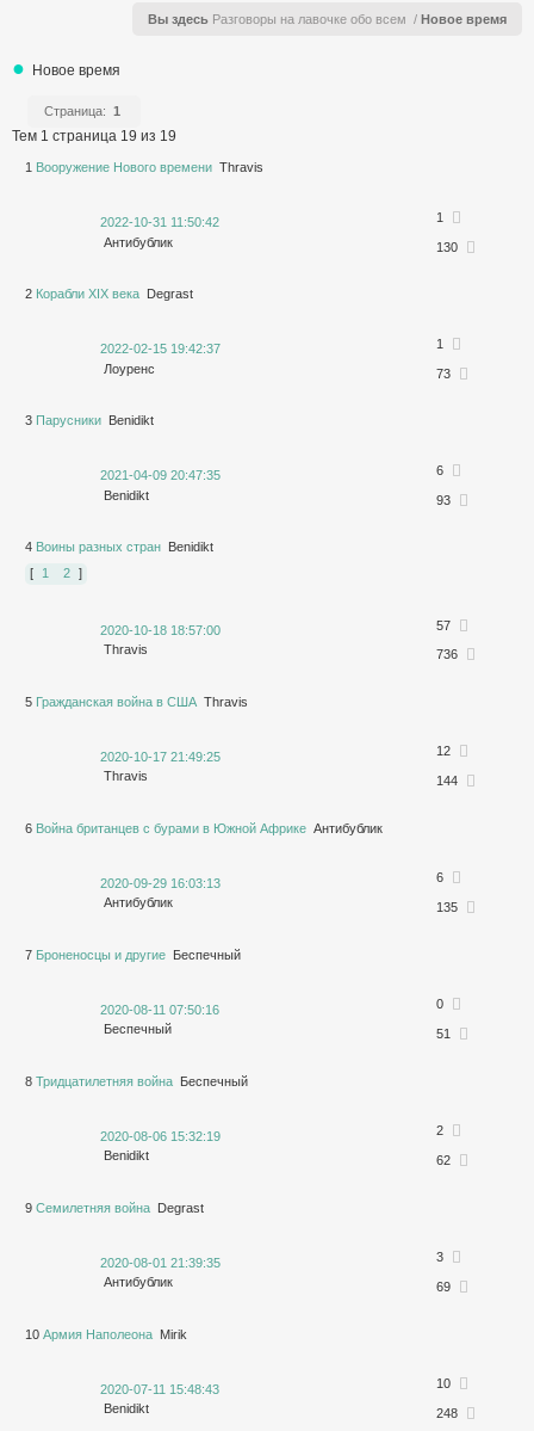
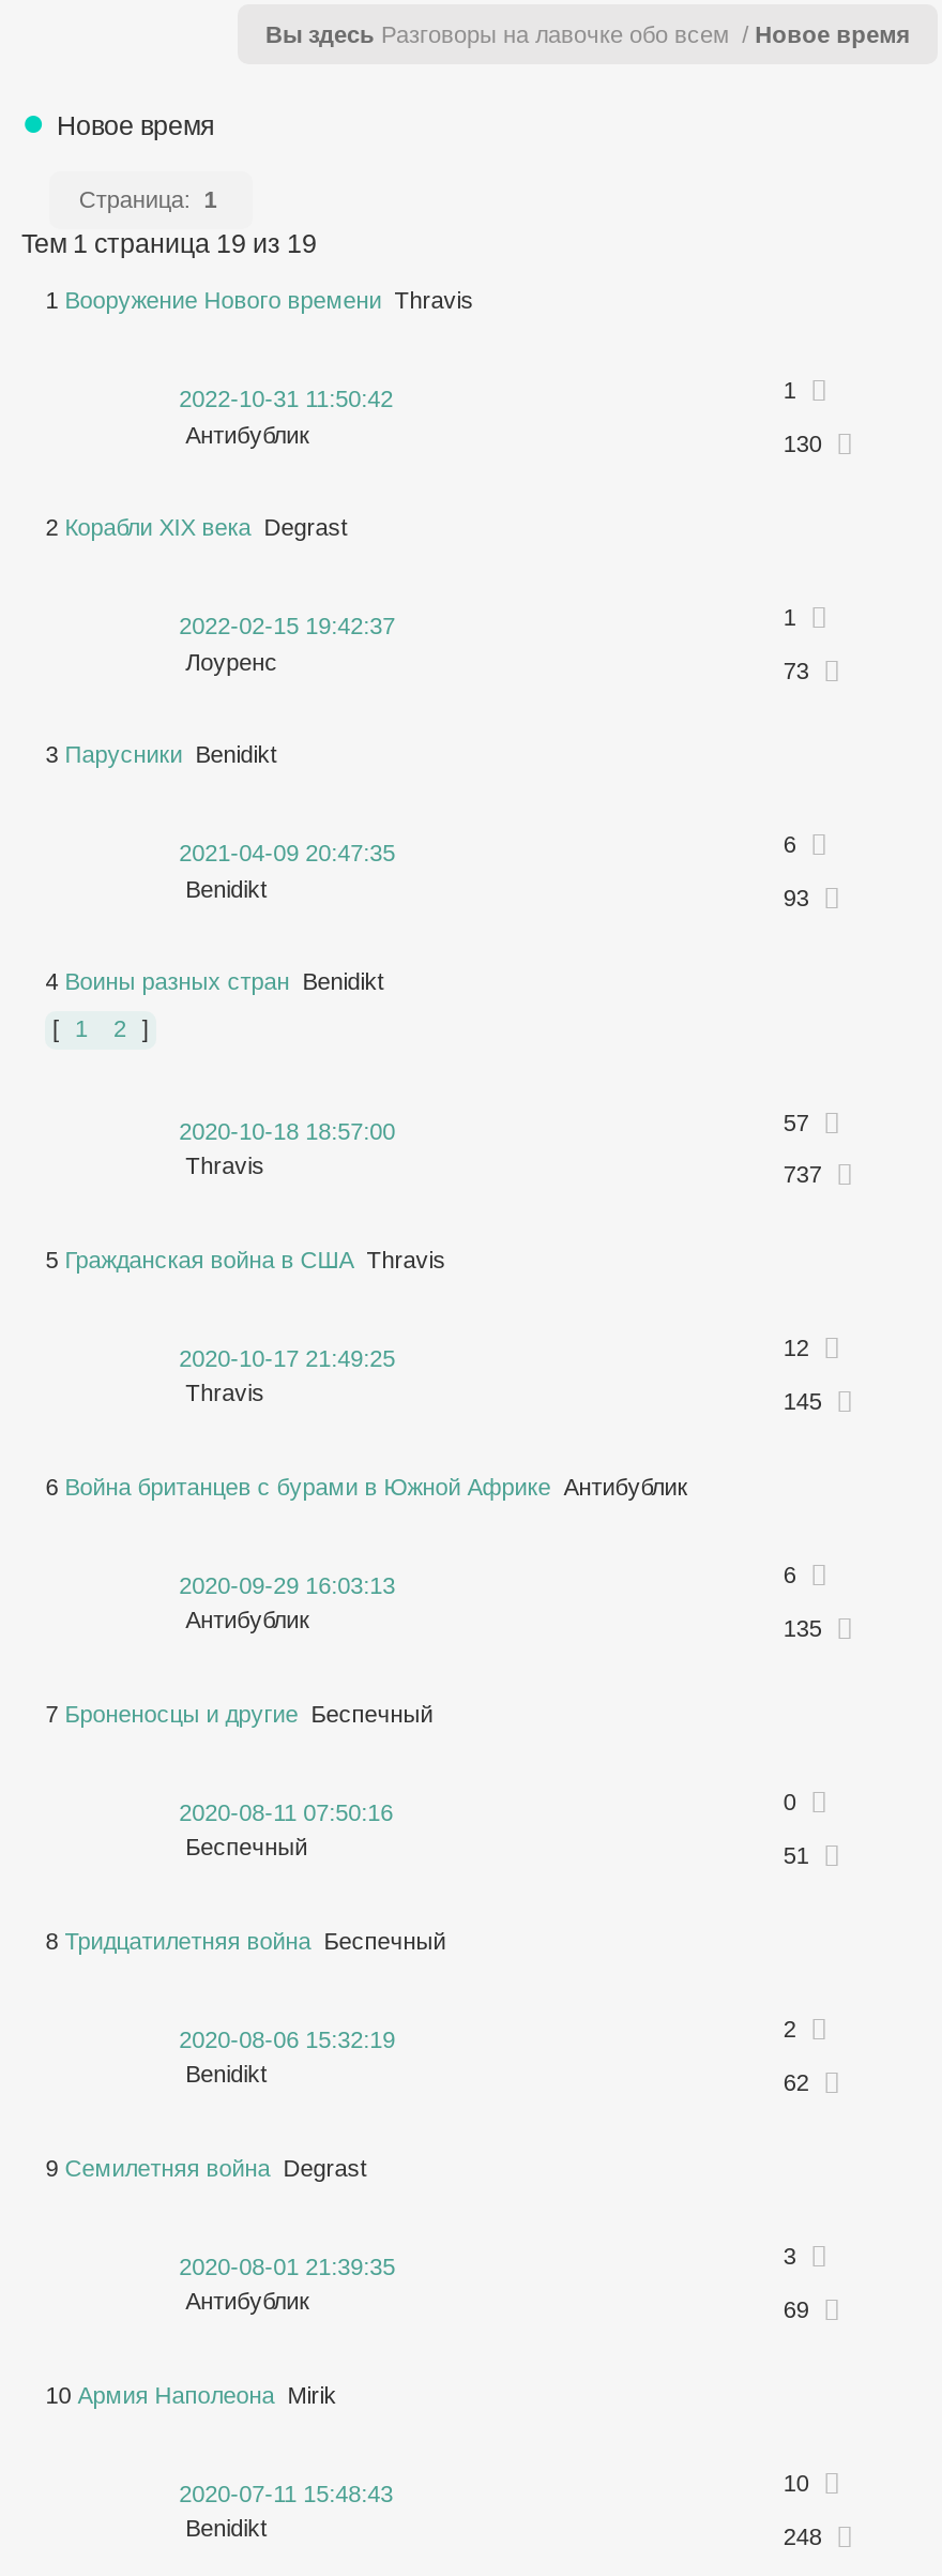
- 736
+ 737

- 144
+ 145
